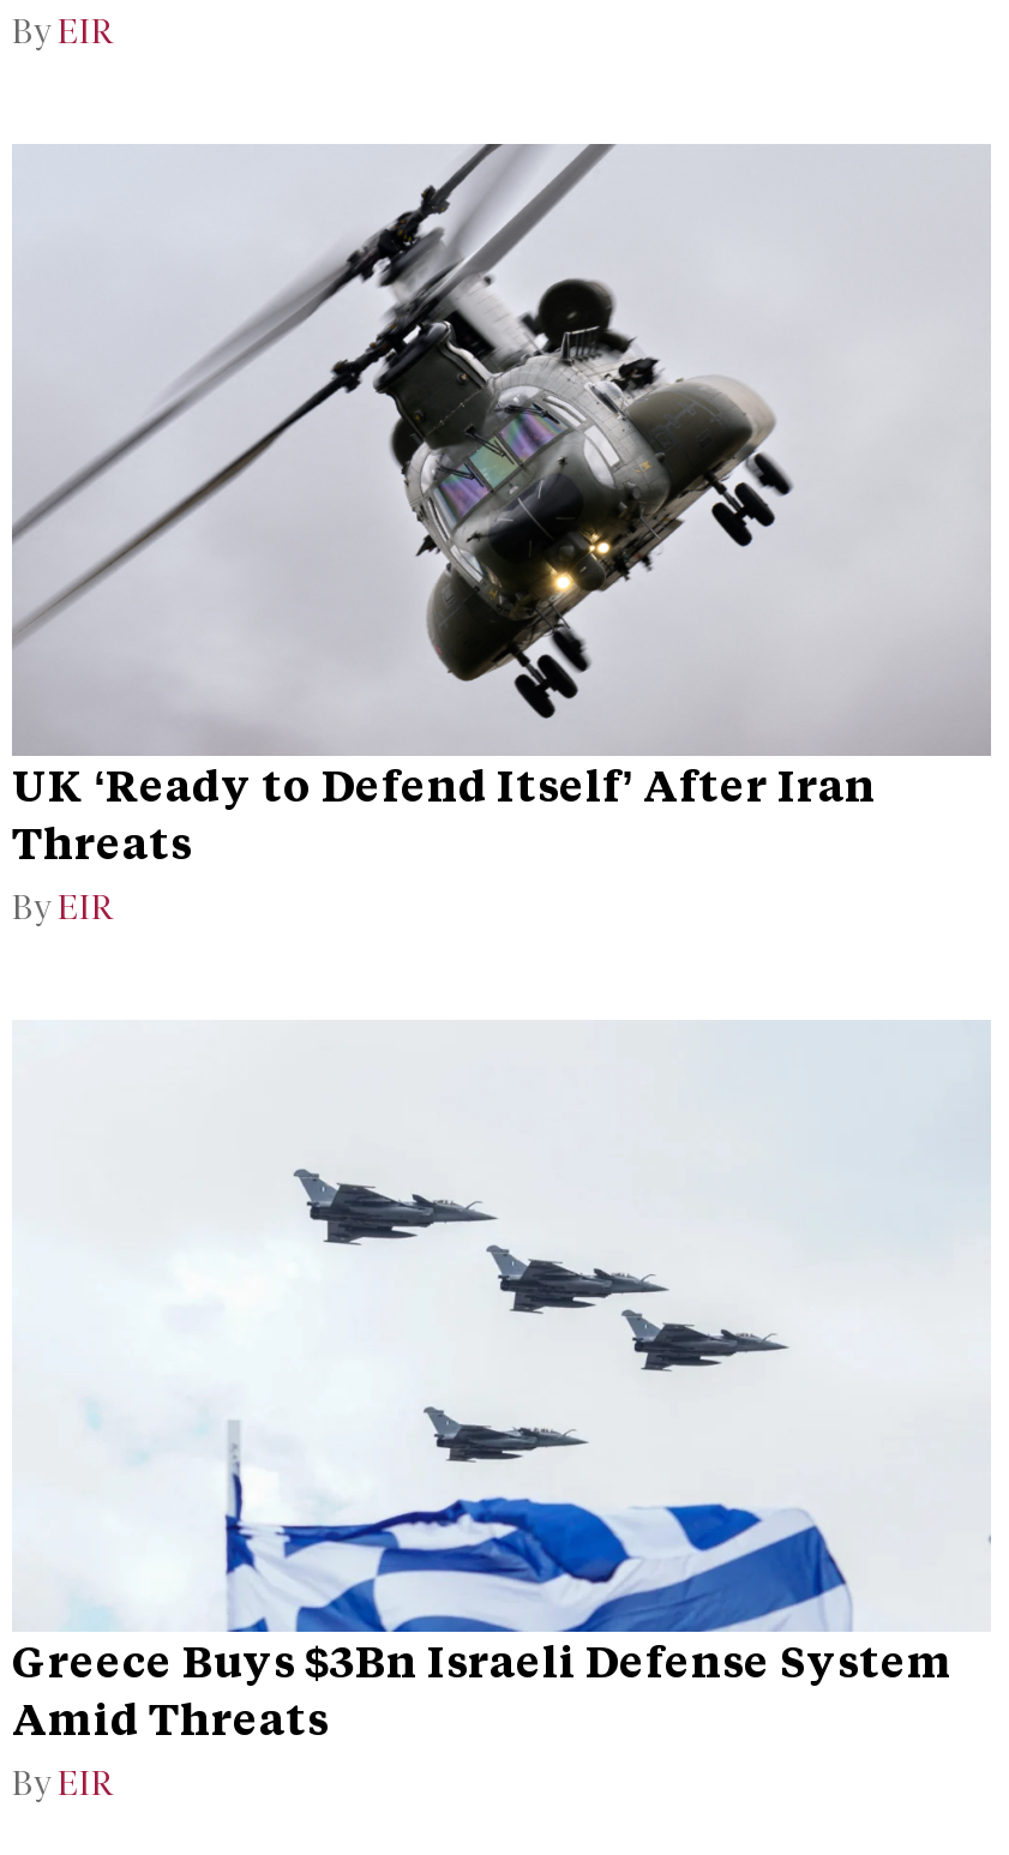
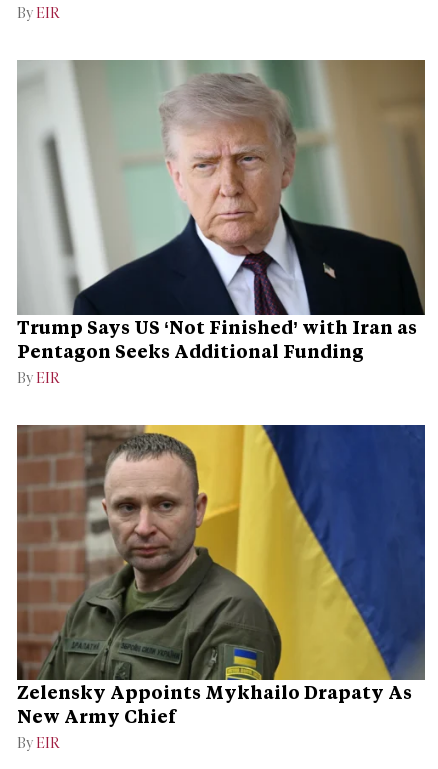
- [image]
- UK ‘Ready to Defend Itself’ After Iran
- Threats
+ [image]
+ Trump Says US ‘Not Finished’ with Iran as
+ Pentagon Seeks Additional Funding

- [image]
- Greece Buys $3Bn Israeli Defense System
- Amid Threats
+ [image]
+ Zelensky Appoints Mykhailo Drapaty As
+ New Army Chief
